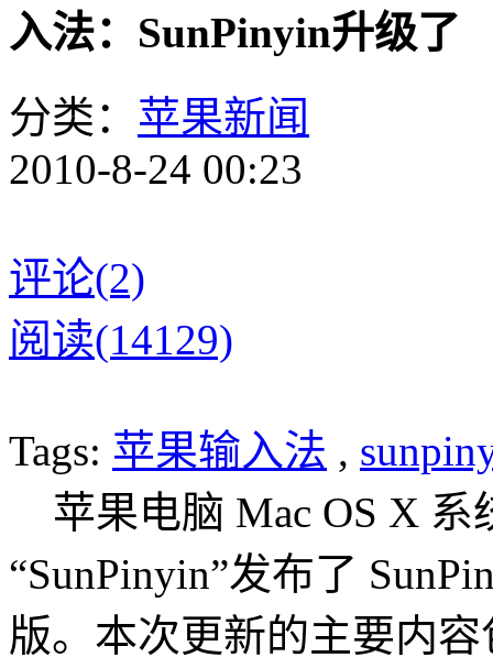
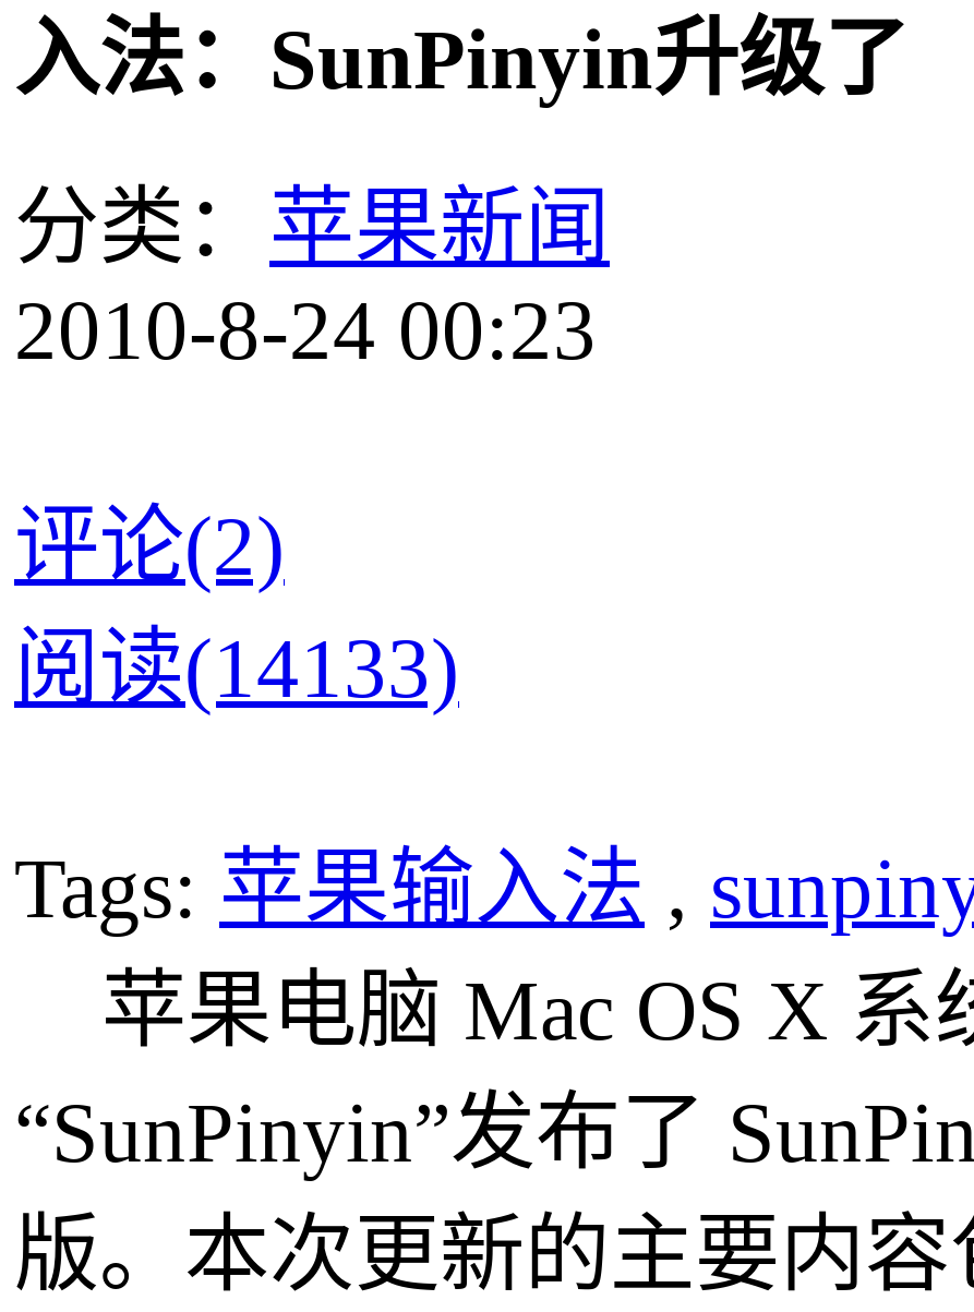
- 阅读(14129)
+ 阅读(14133)
